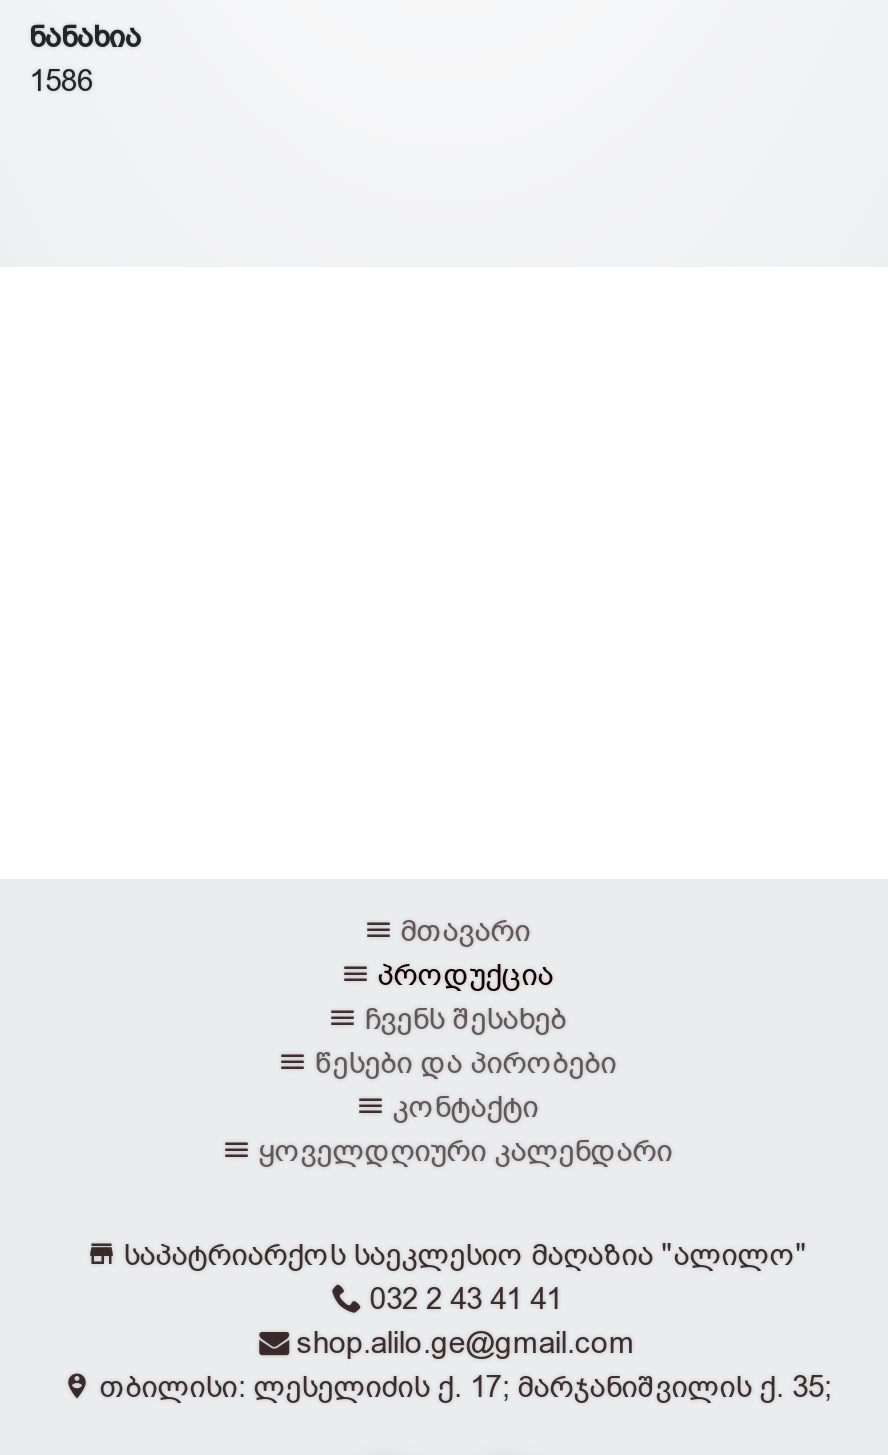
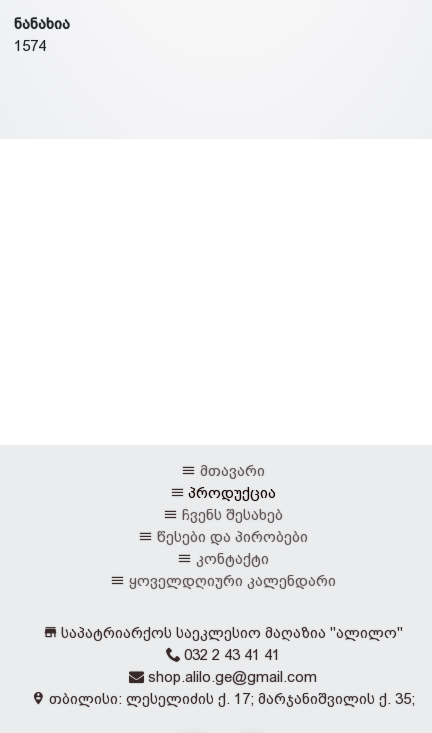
- 1586
+ 1574
